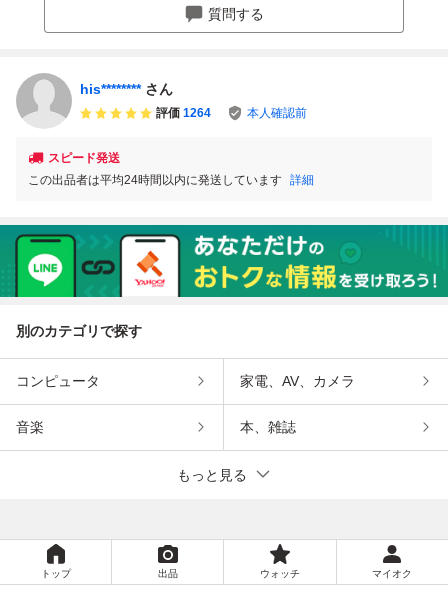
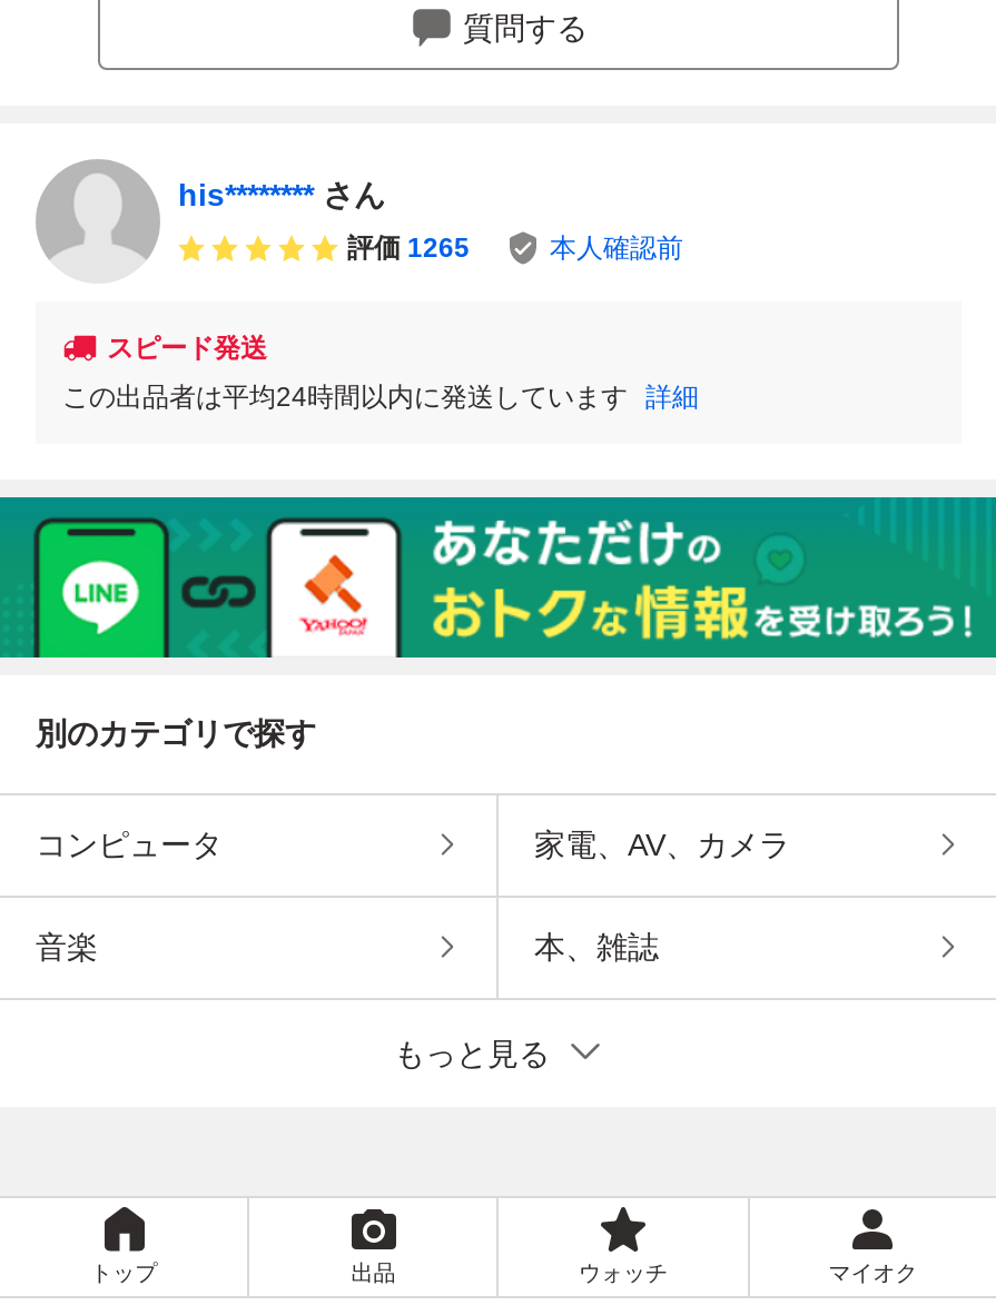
- 評価 1264
+ 評価 1265
